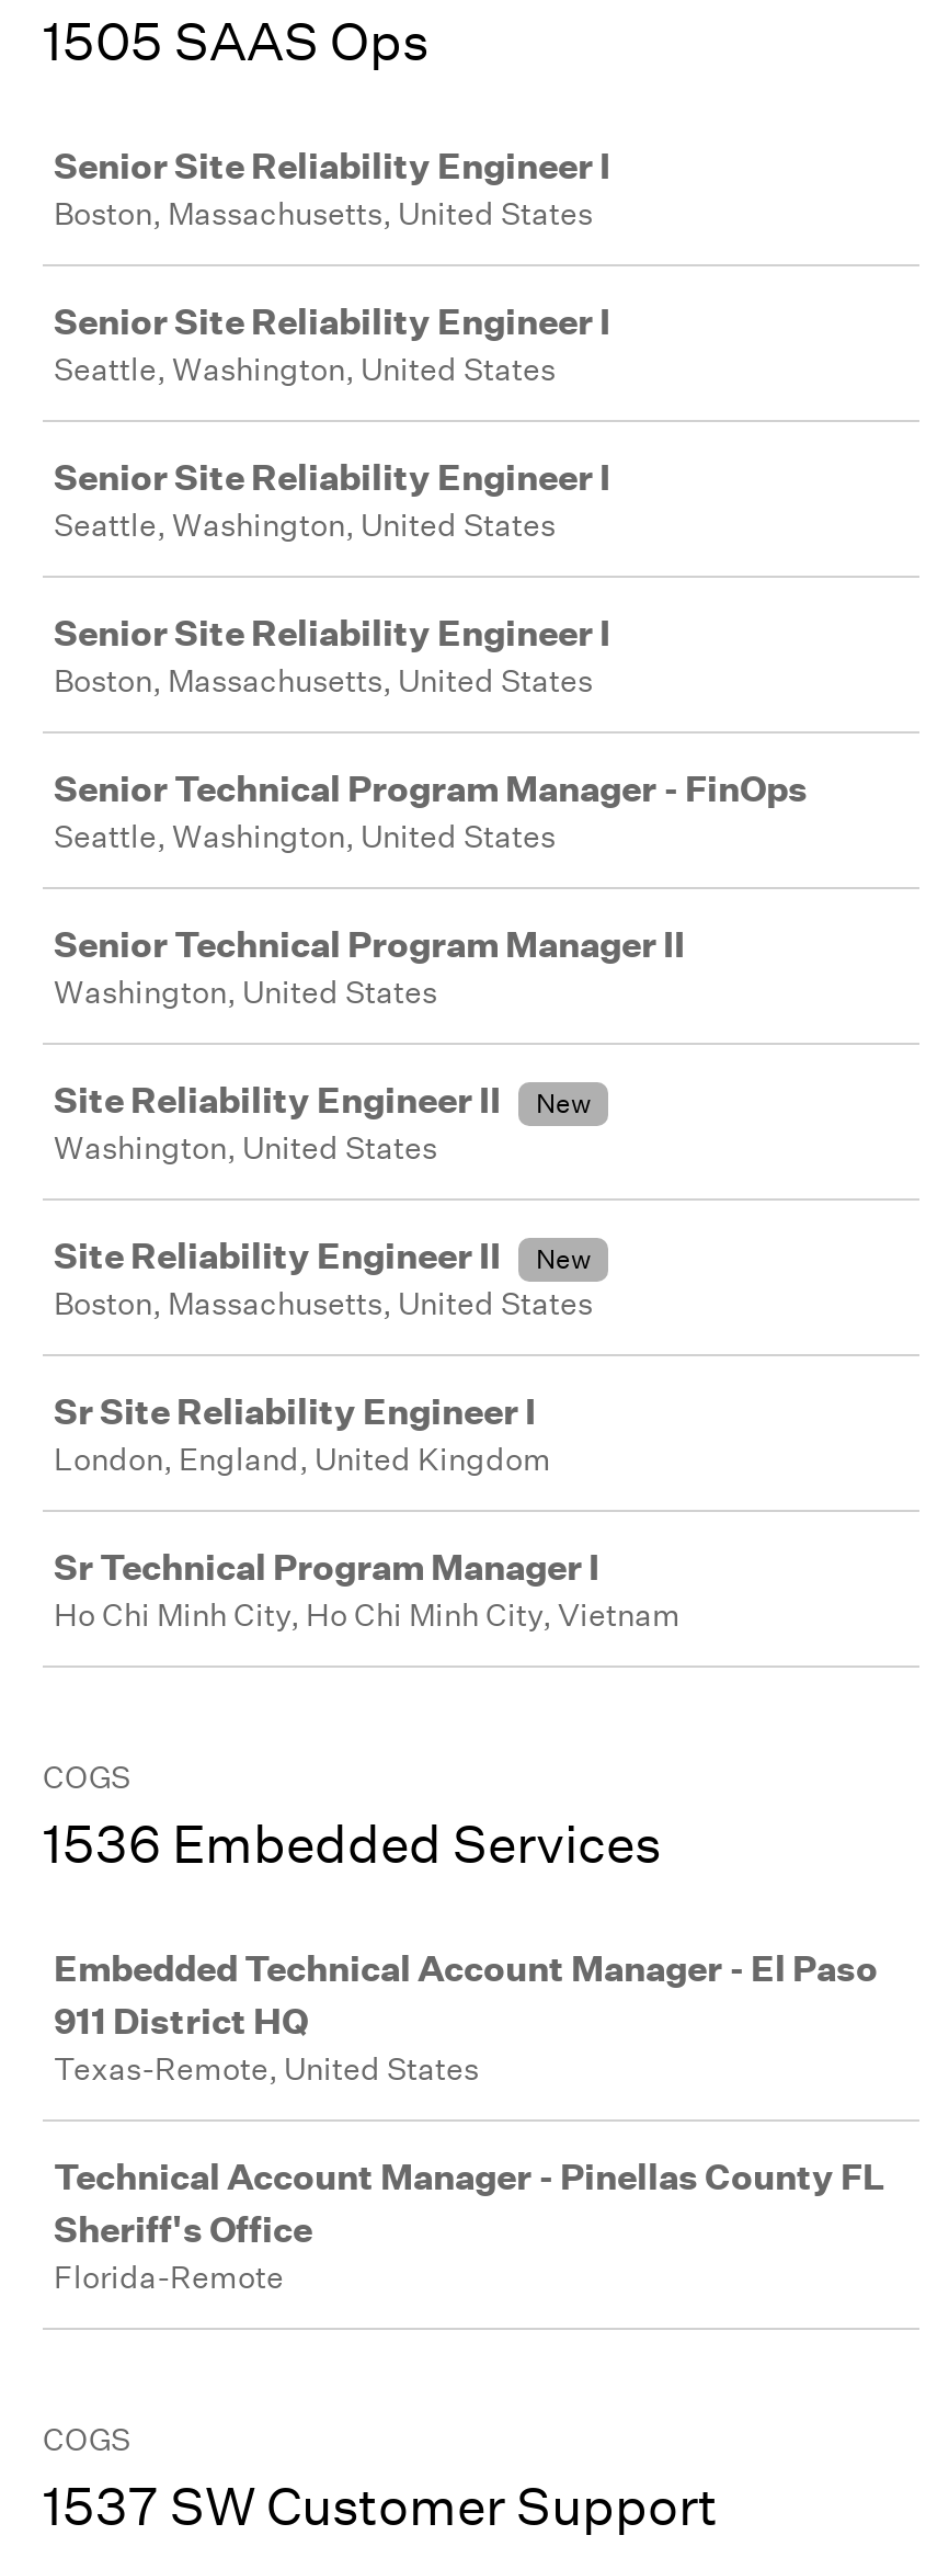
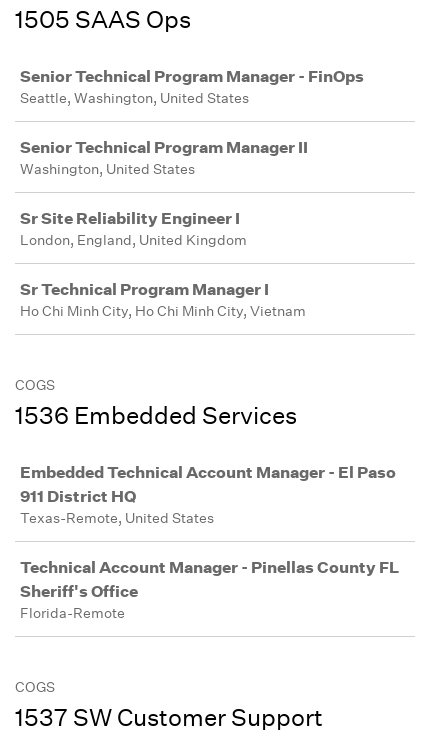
- Senior Site Reliability Engineer I
- Boston, Massachusetts, United States
- Senior Site Reliability Engineer I
- Seattle, Washington, United States
- Senior Site Reliability Engineer I
- Seattle, Washington, United States
- Senior Site Reliability Engineer I
- Boston, Massachusetts, United States

- Site Reliability Engineer II
- New
- Washington, United States
- Site Reliability Engineer II
- New
- Boston, Massachusetts, United States
